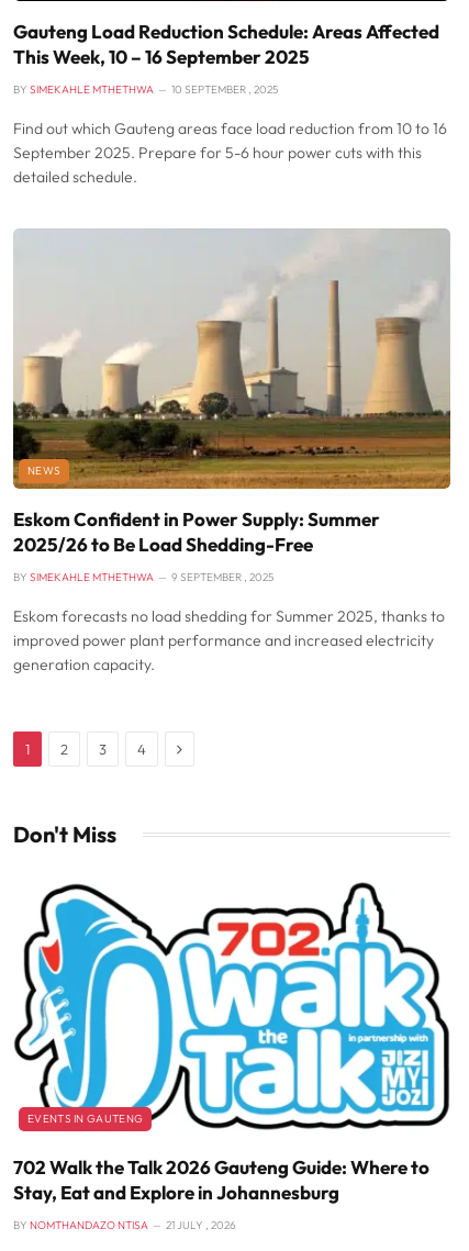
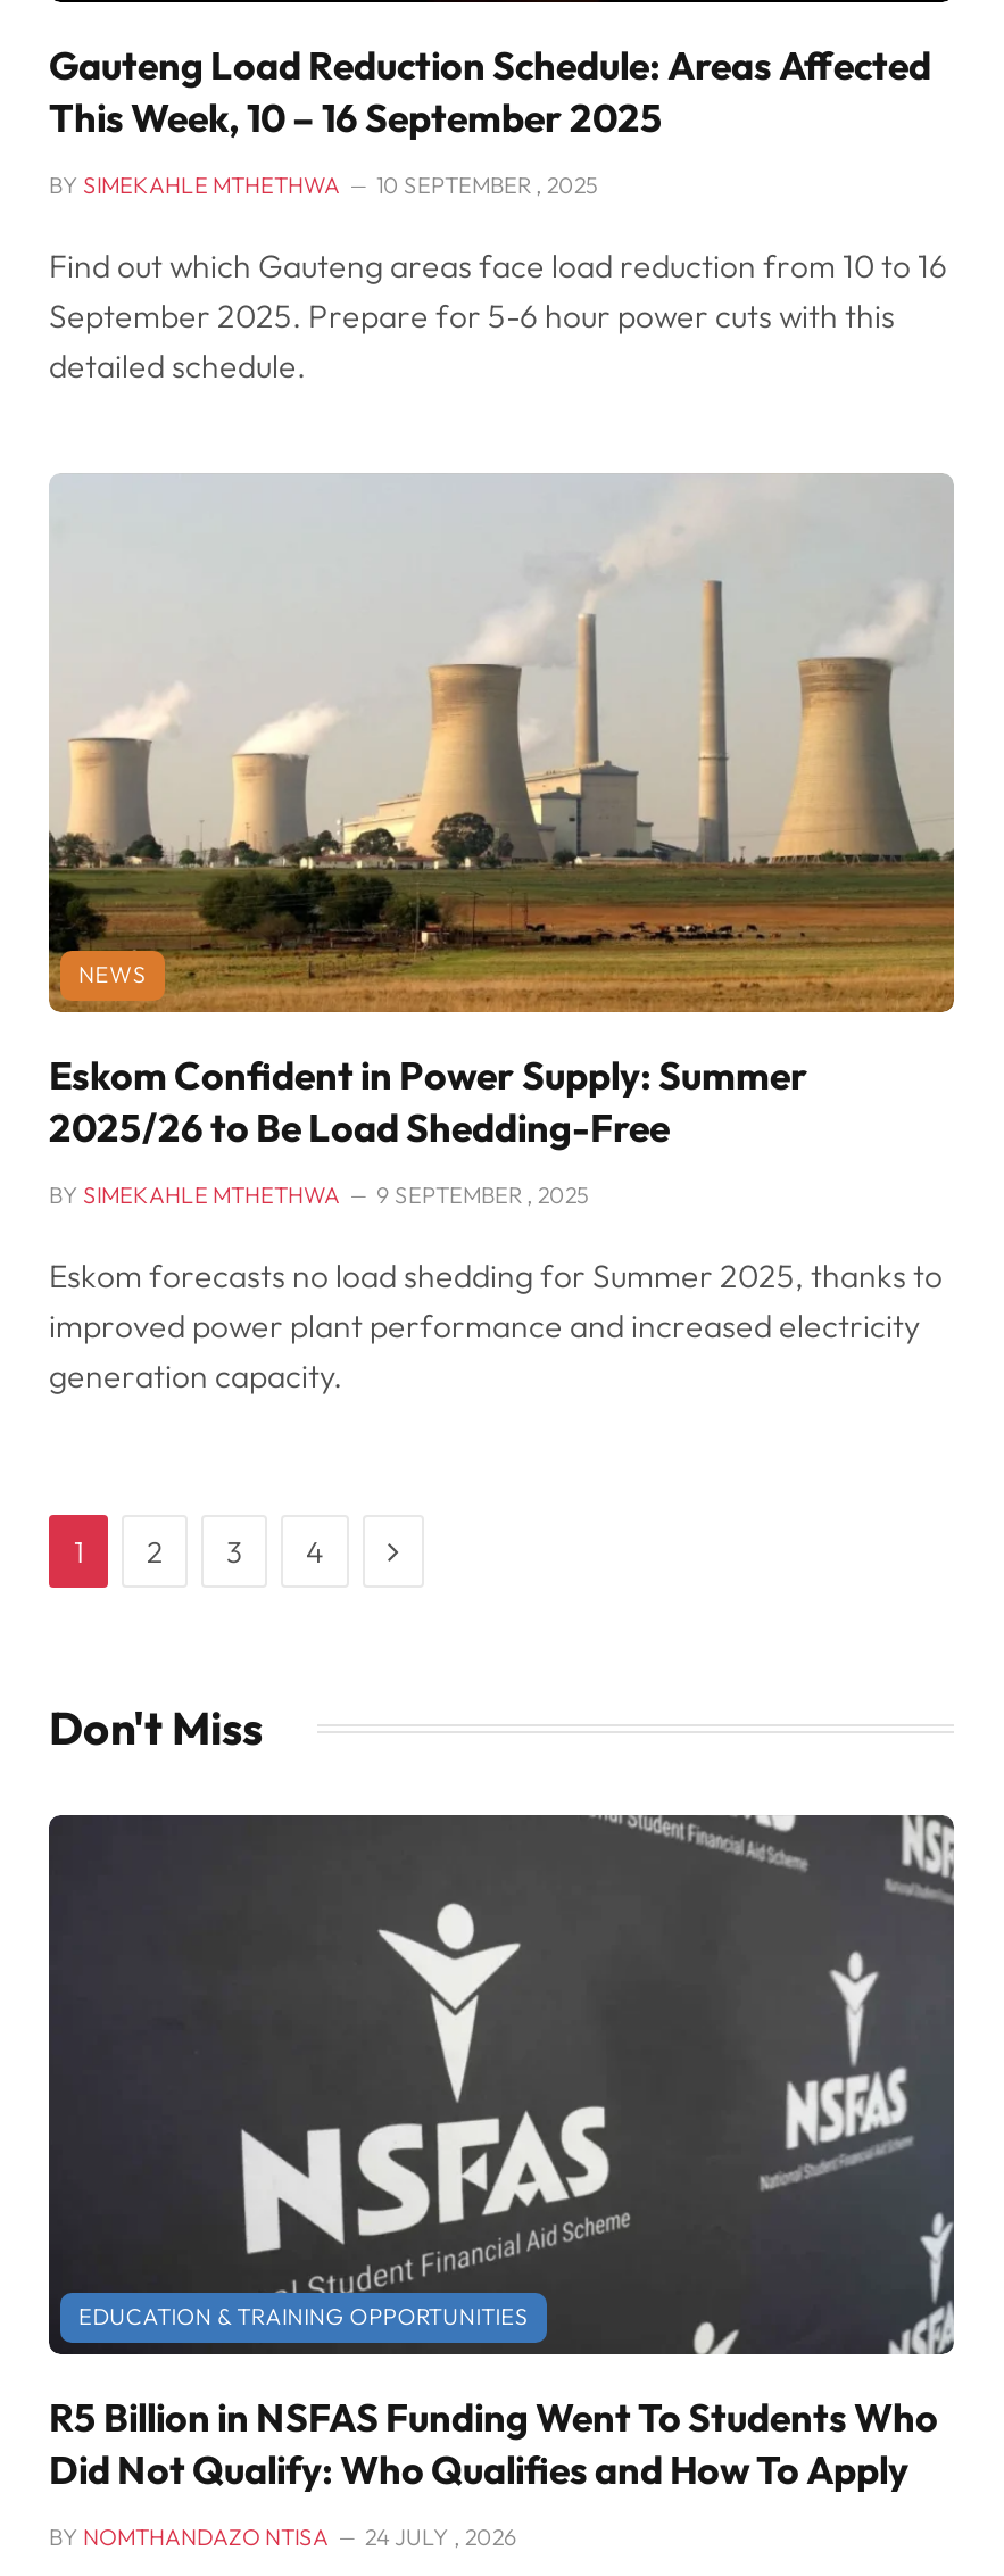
- [image]
- EVENTS IN GAUTENG
+ [image]
+ EDUCATION & TRAINING OPPORTUNITIES

- 702 Walk the Talk 2026 Gauteng Guide: Where to
- Stay, Eat and Explore in Johannesburg
+ R5 Billion in NSFAS Funding Went To Students Who
+ Did Not Qualify: Who Qualifies and How To Apply

- BY NOMTHANDAZO NTISA 21 JULY , 2026
+ BY NOMTHANDAZO NTISA 24 JULY , 2026
